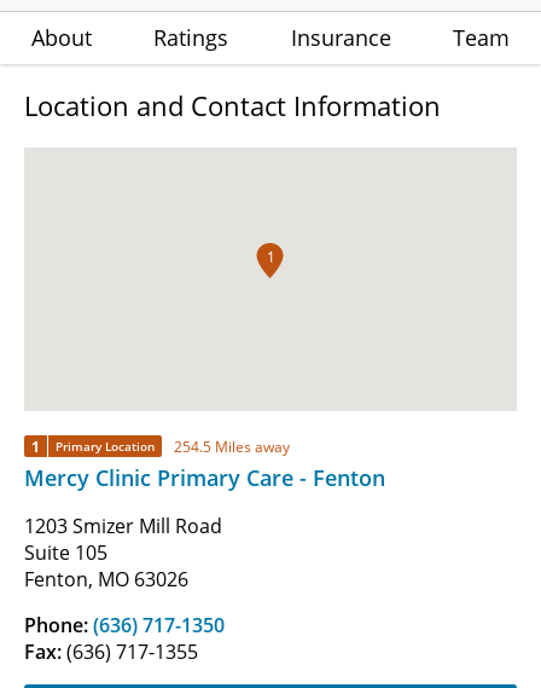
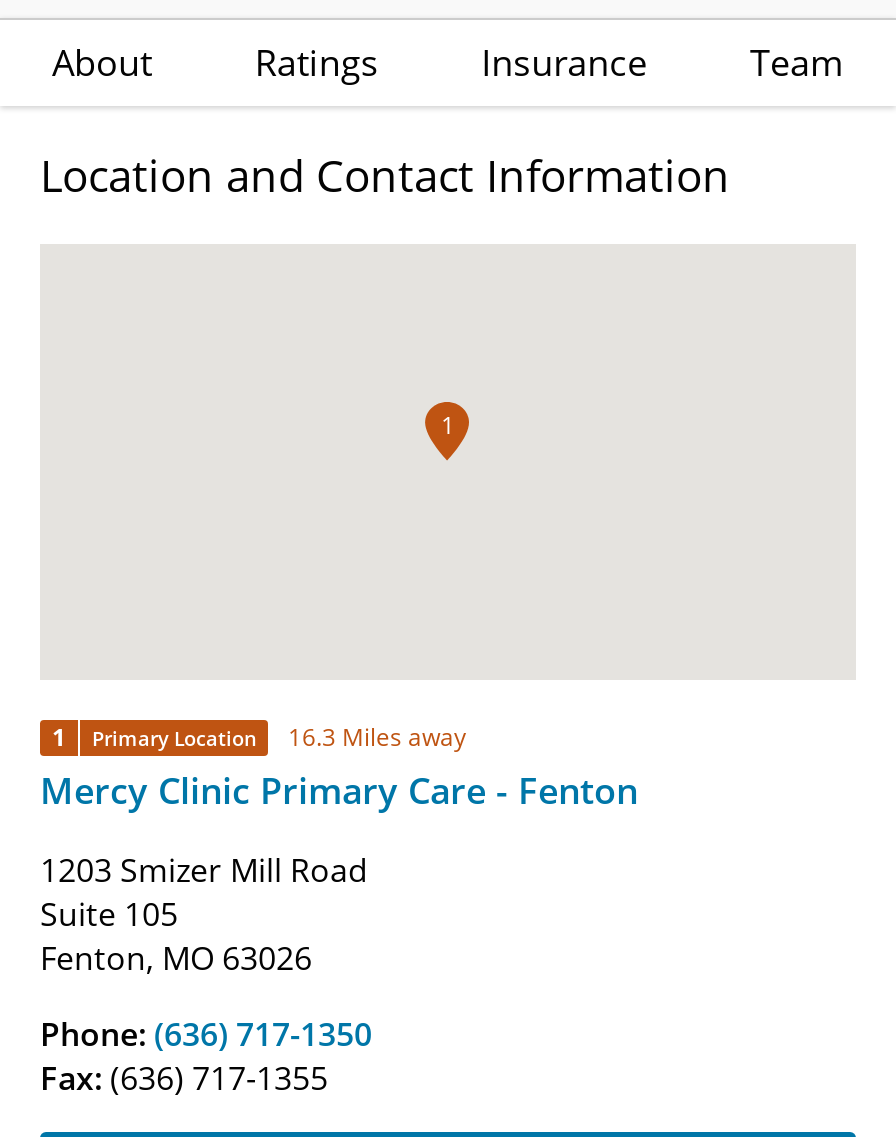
- 1 Primary Location 254.5 Miles away
+ 1 Primary Location 16.3 Miles away
